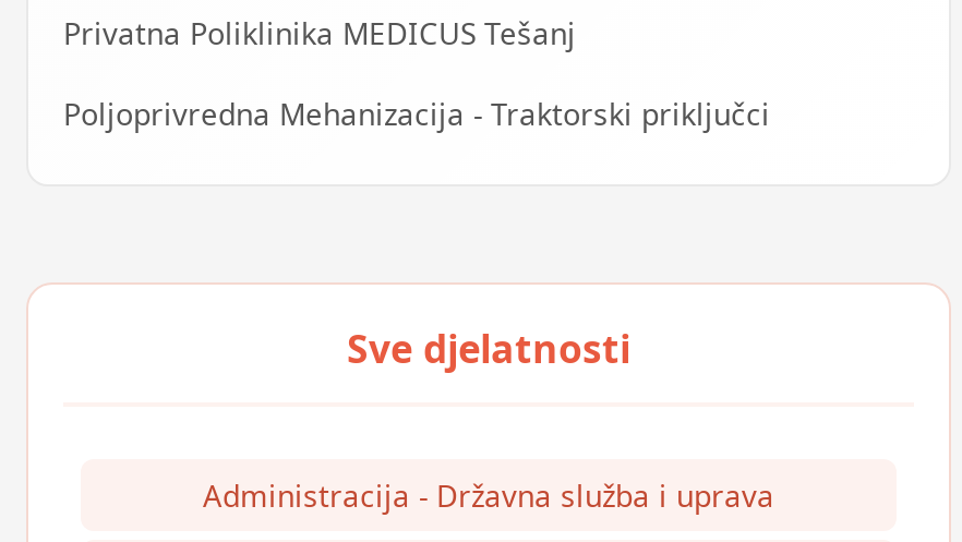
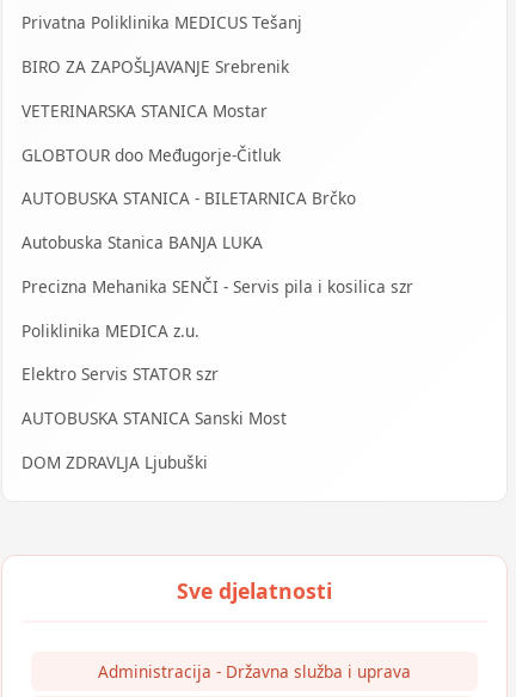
- Poljoprivredna Mehanizacija - Traktorski priključci
+ BIRO ZA ZAPOŠLJAVANJE Srebrenik
+ VETERINARSKA STANICA Mostar
+ GLOBTOUR doo Međugorje-Čitluk
+ AUTOBUSKA STANICA - BILETARNICA Brčko
+ Autobuska Stanica BANJA LUKA
+ Precizna Mehanika SENČI - Servis pila i kosilica szr
+ Poliklinika MEDICA z.u.
+ Elektro Servis STATOR szr
+ AUTOBUSKA STANICA Sanski Most
+ DOM ZDRAVLJA Ljubuški
